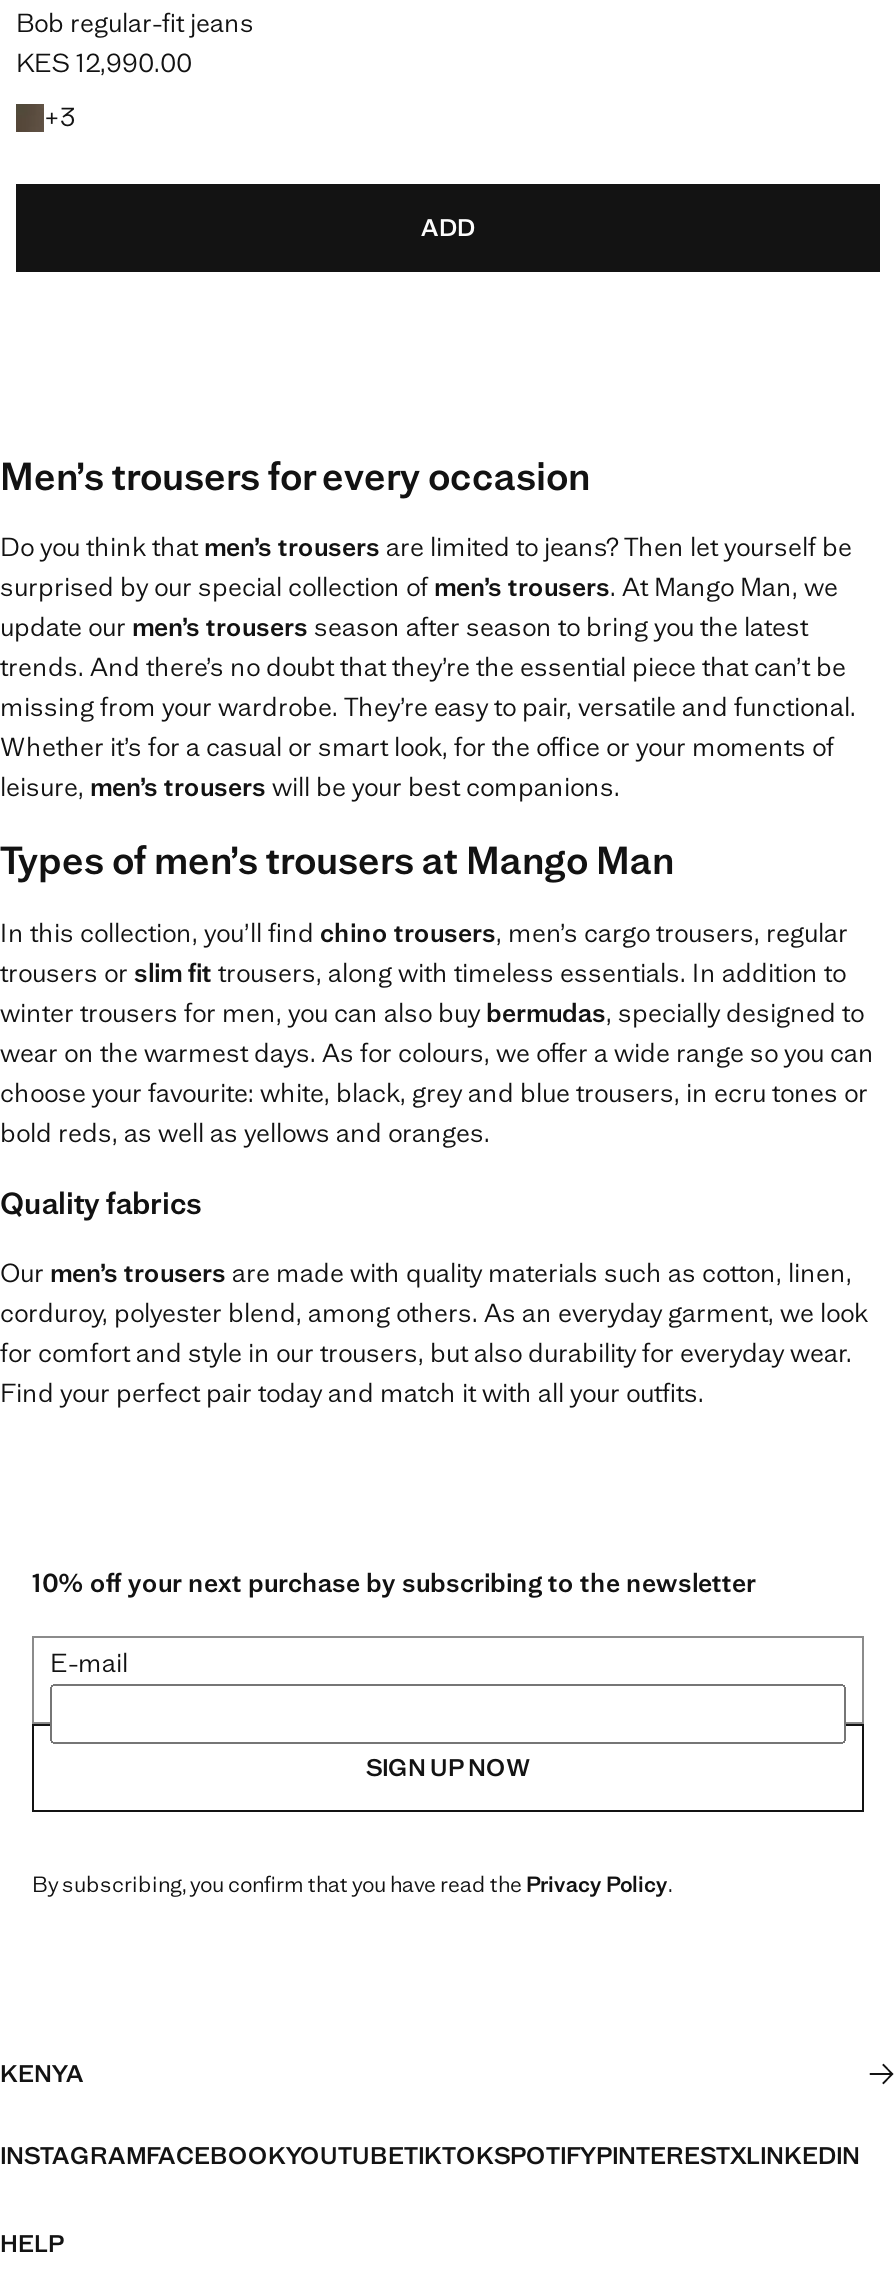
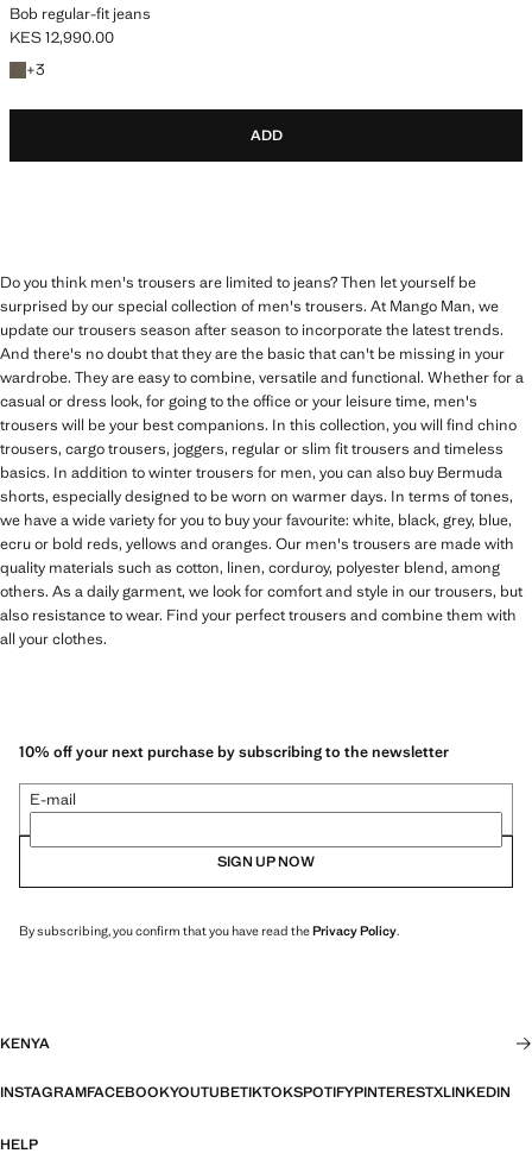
- Men’s trousers for every occasion
- Do you think that men’s trousers are limited to jeans? Then let yourself be
- surprised by our special collection of men’s trousers. At Mango Man, we
- update our men’s trousers season after season to bring you the latest
- trends. And there’s no doubt that they’re the essential piece that can’t be
- missing from your wardrobe. They’re easy to pair, versatile and functional.
- Whether it’s for a casual or smart look, for the office or your moments of
- leisure, men’s trousers will be your best companions.
- Types of men’s trousers at Mango Man
- In this collection, you’ll find chino trousers, men’s cargo trousers, regular
- trousers or slim fit trousers, along with timeless essentials. In addition to
- winter trousers for men, you can also buy bermudas, specially designed to
- wear on the warmest days. As for colours, we offer a wide range so you can
- choose your favourite: white, black, grey and blue trousers, in ecru tones or
- bold reds, as well as yellows and oranges.
- Quality fabrics
- Our men’s trousers are made with quality materials such as cotton, linen,
- corduroy, polyester blend, among others. As an everyday garment, we look
- for comfort and style in our trousers, but also durability for everyday wear.
- Find your perfect pair today and match it with all your outfits.
+ Do you think men's trousers are limited to jeans? Then let yourself be
+ surprised by our special collection of men's trousers. At Mango Man, we
+ update our trousers season after season to incorporate the latest trends.
+ And there's no doubt that they are the basic that can't be missing in your
+ wardrobe. They are easy to combine, versatile and functional. Whether for a
+ casual or dress look, for going to the office or your leisure time, men's
+ trousers will be your best companions. In this collection, you will find chino
+ trousers, cargo trousers, joggers, regular or slim fit trousers and timeless
+ basics. In addition to winter trousers for men, you can also buy Bermuda
+ shorts, especially designed to be worn on warmer days. In terms of tones,
+ we have a wide variety for you to buy your favourite: white, black, grey, blue,
+ ecru or bold reds, yellows and oranges. Our men's trousers are made with
+ quality materials such as cotton, linen, corduroy, polyester blend, among
+ others. As a daily garment, we look for comfort and style in our trousers, but
+ also resistance to wear. Find your perfect trousers and combine them with
+ all your clothes.
